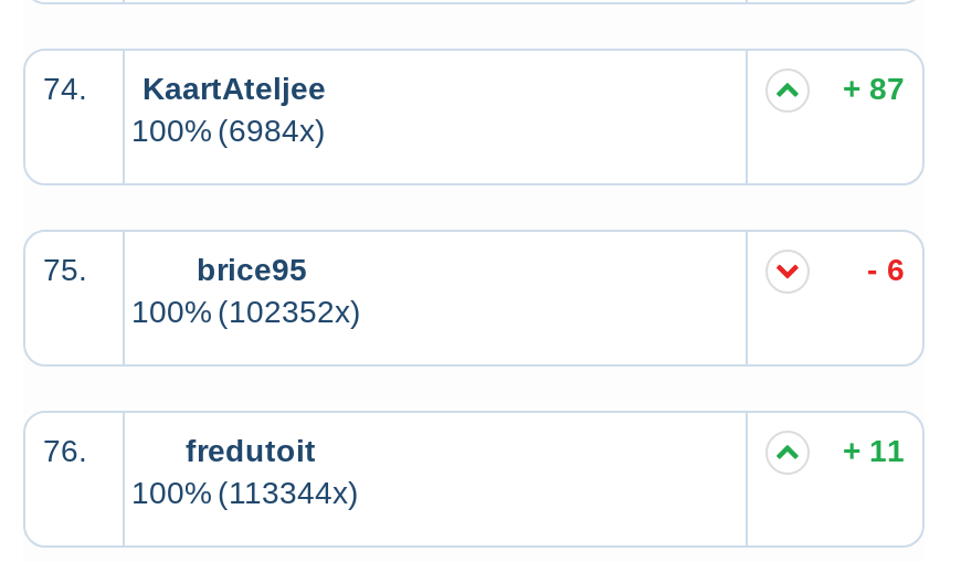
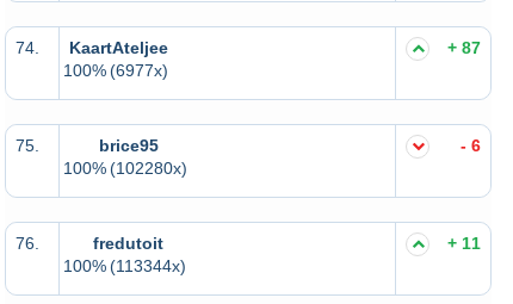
- 100% (6984x)
+ 100% (6977x)

- 100% (102352x)
+ 100% (102280x)
